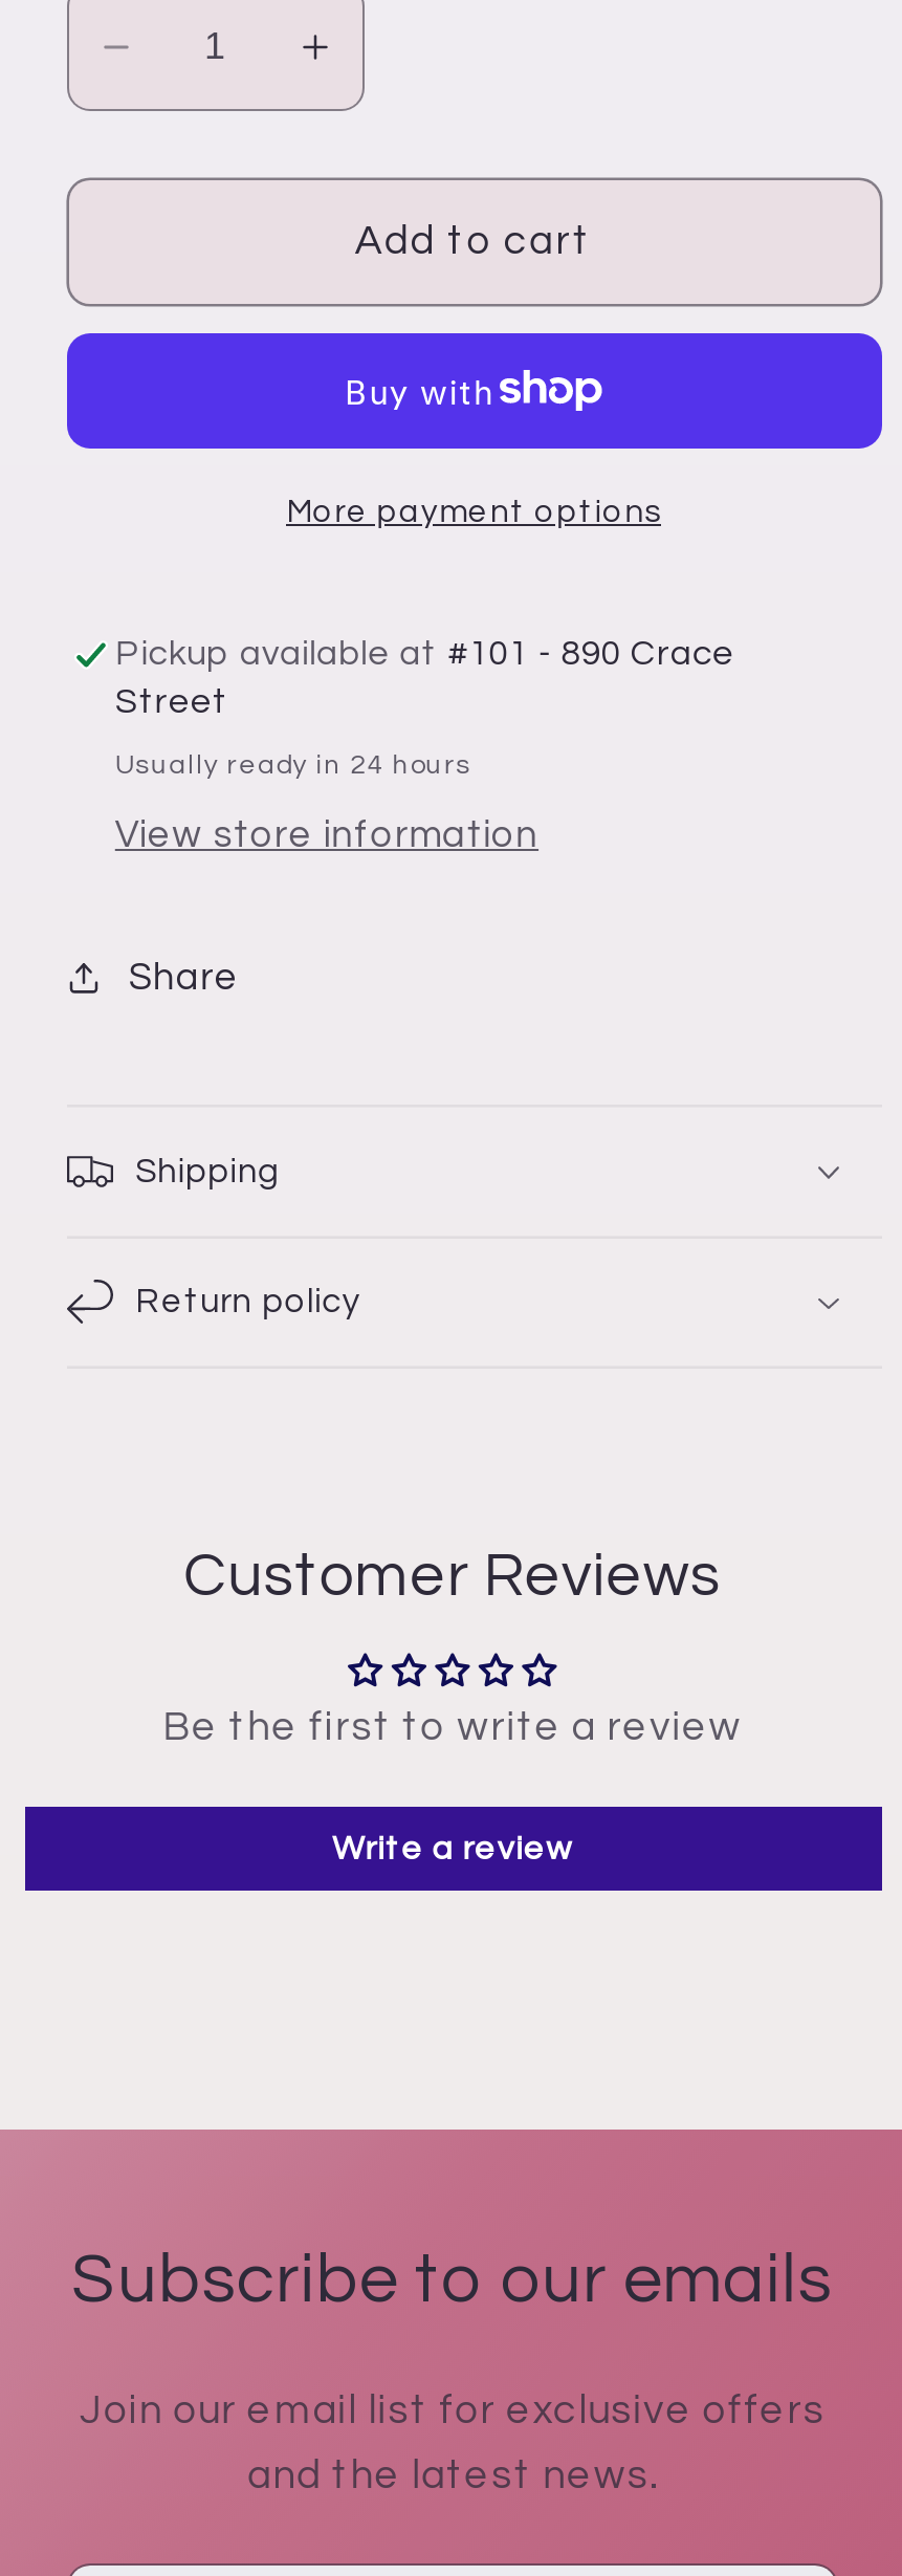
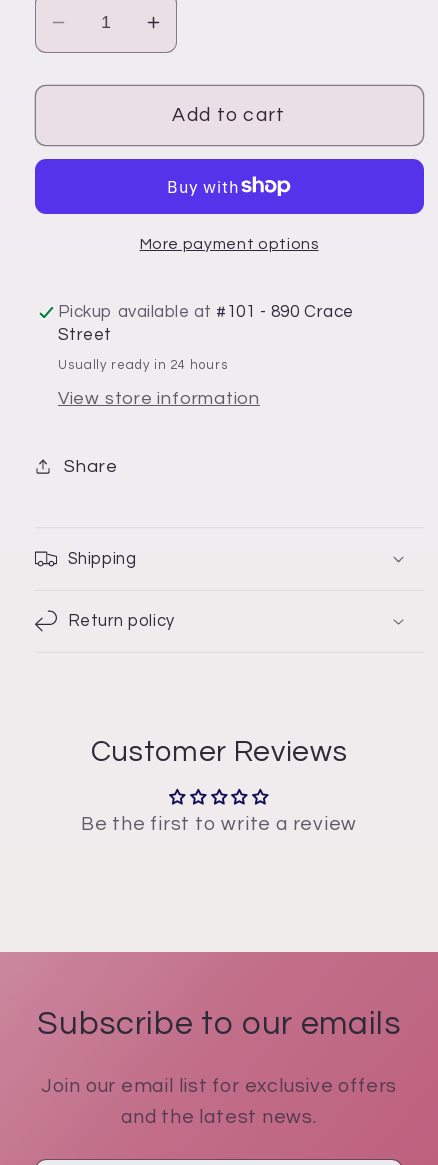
- Write a review
